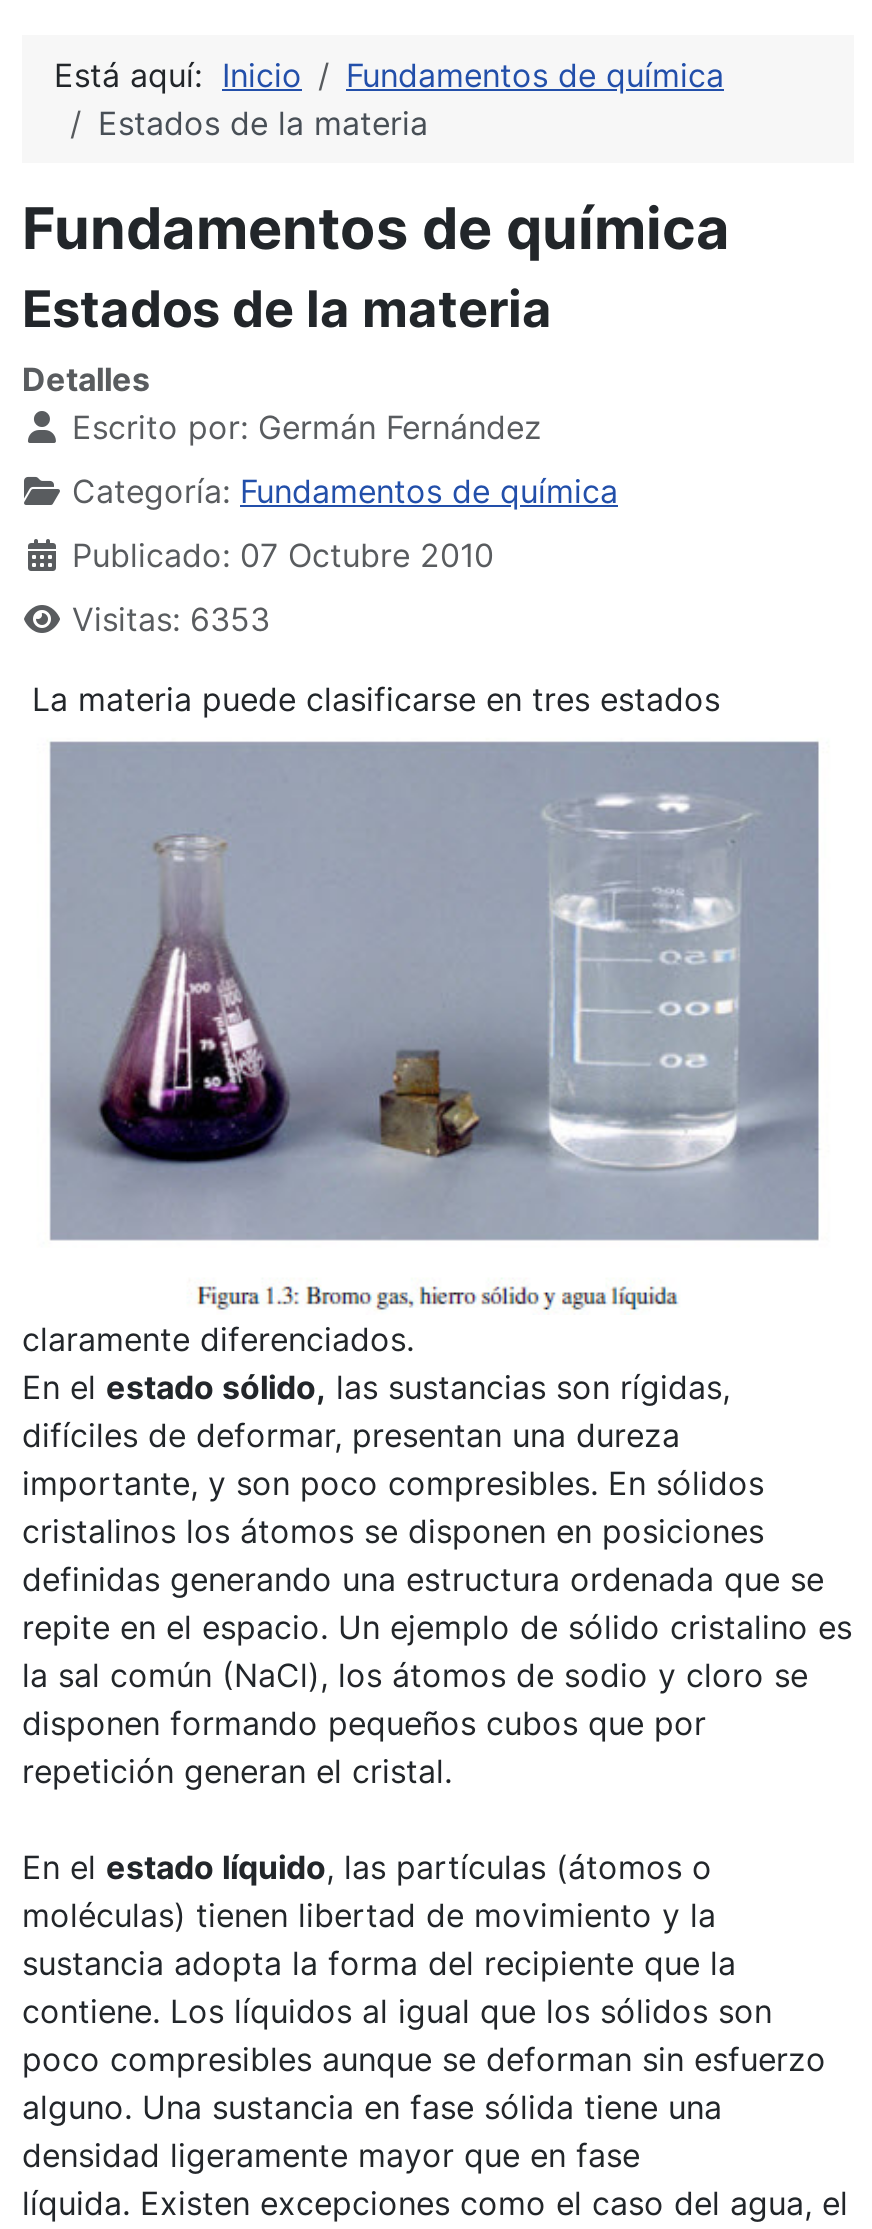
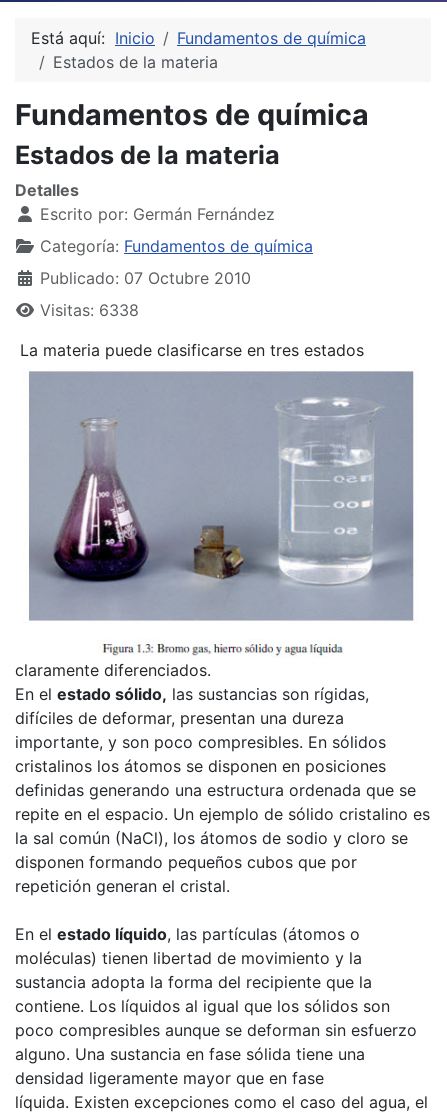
- Visitas: 6353
+ Visitas: 6338
